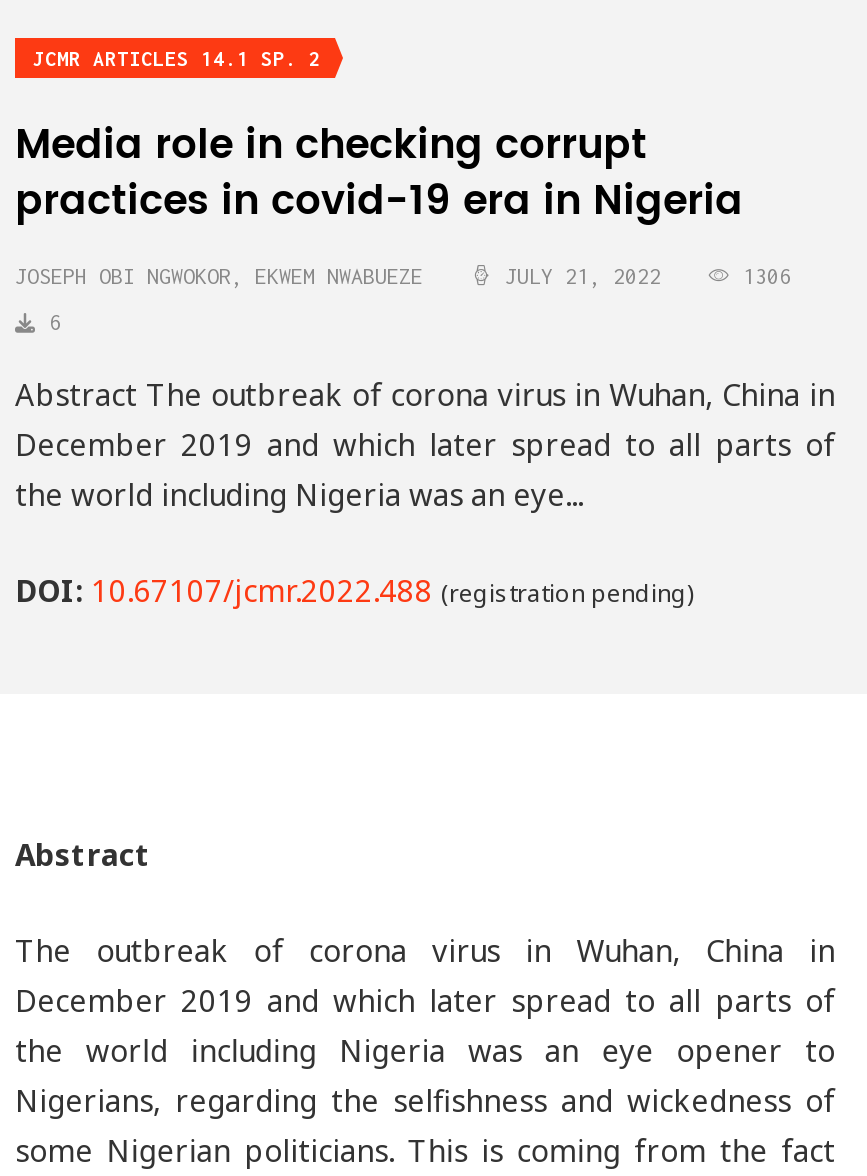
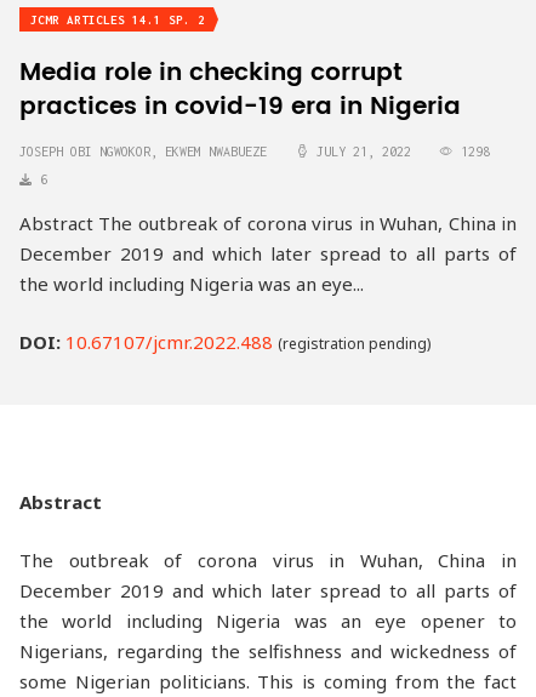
- 1306
+ 1298
